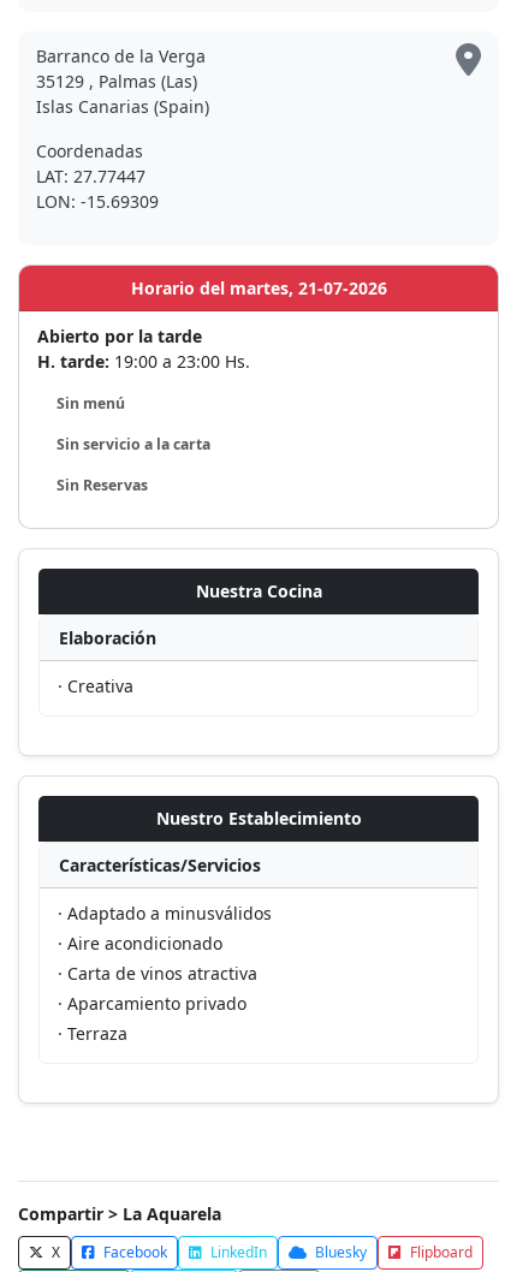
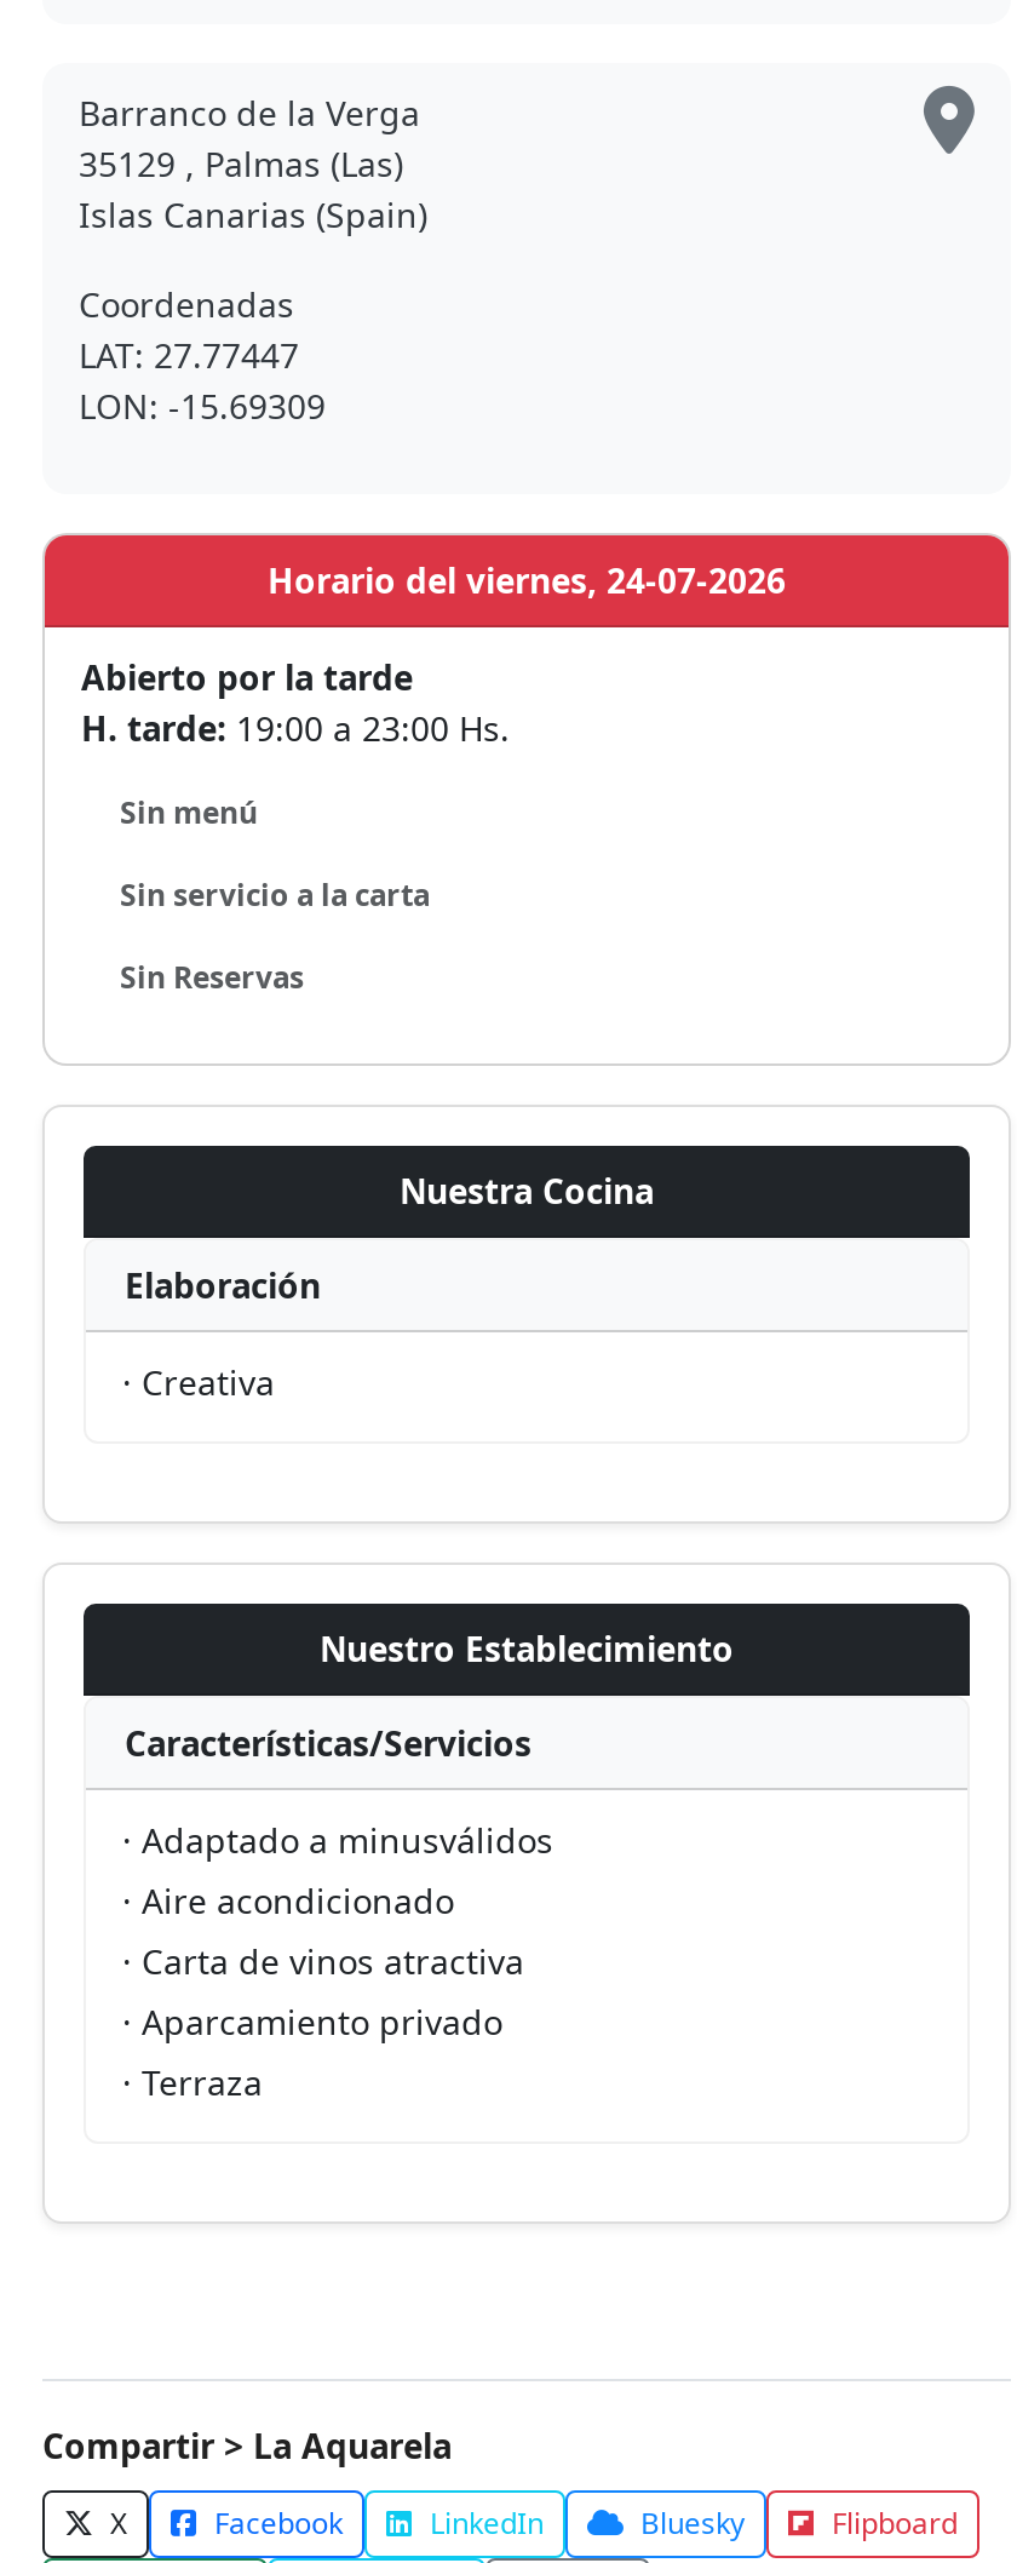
- Horario del martes, 21-07-2026
+ Horario del viernes, 24-07-2026
